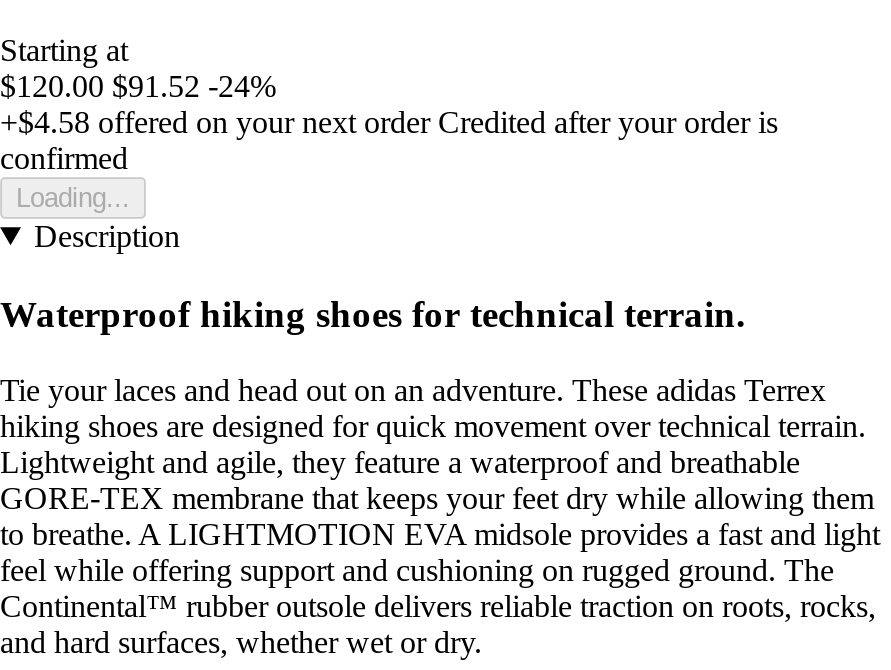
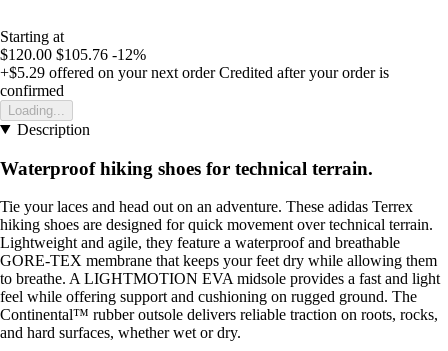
- $120.00 $91.52 -24%
+ $120.00 $105.76 -12%

- +$4.58 offered on your next order Credited after your order is
+ +$5.29 offered on your next order Credited after your order is
